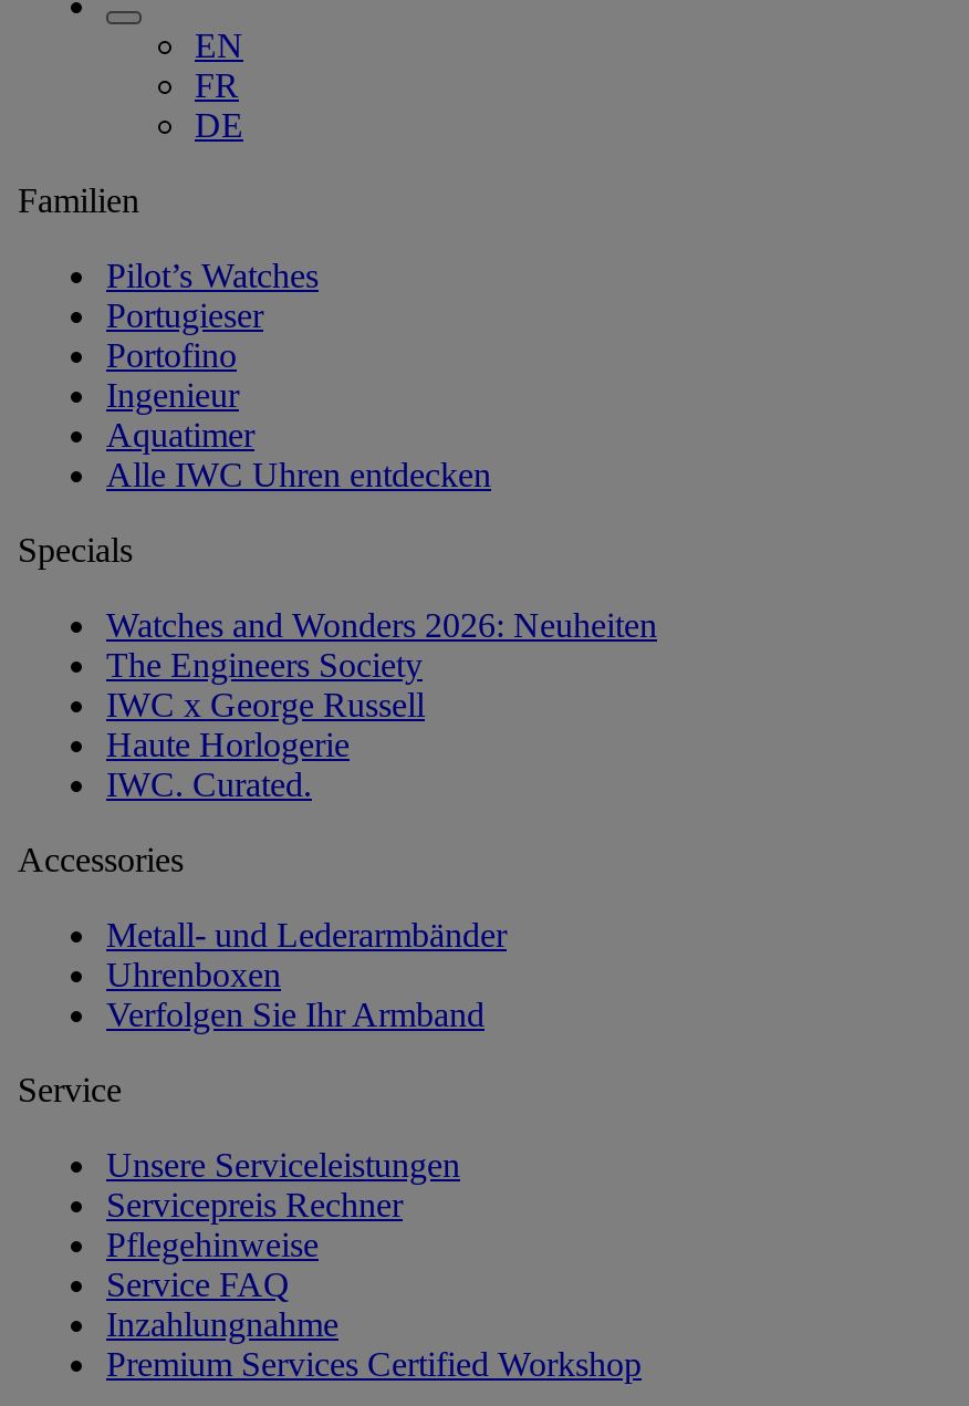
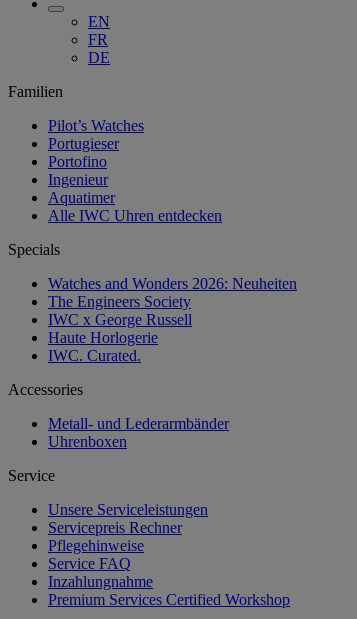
- Verfolgen Sie Ihr Armband
